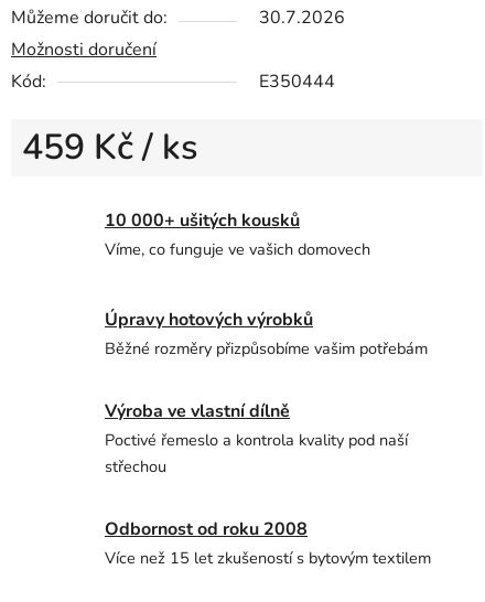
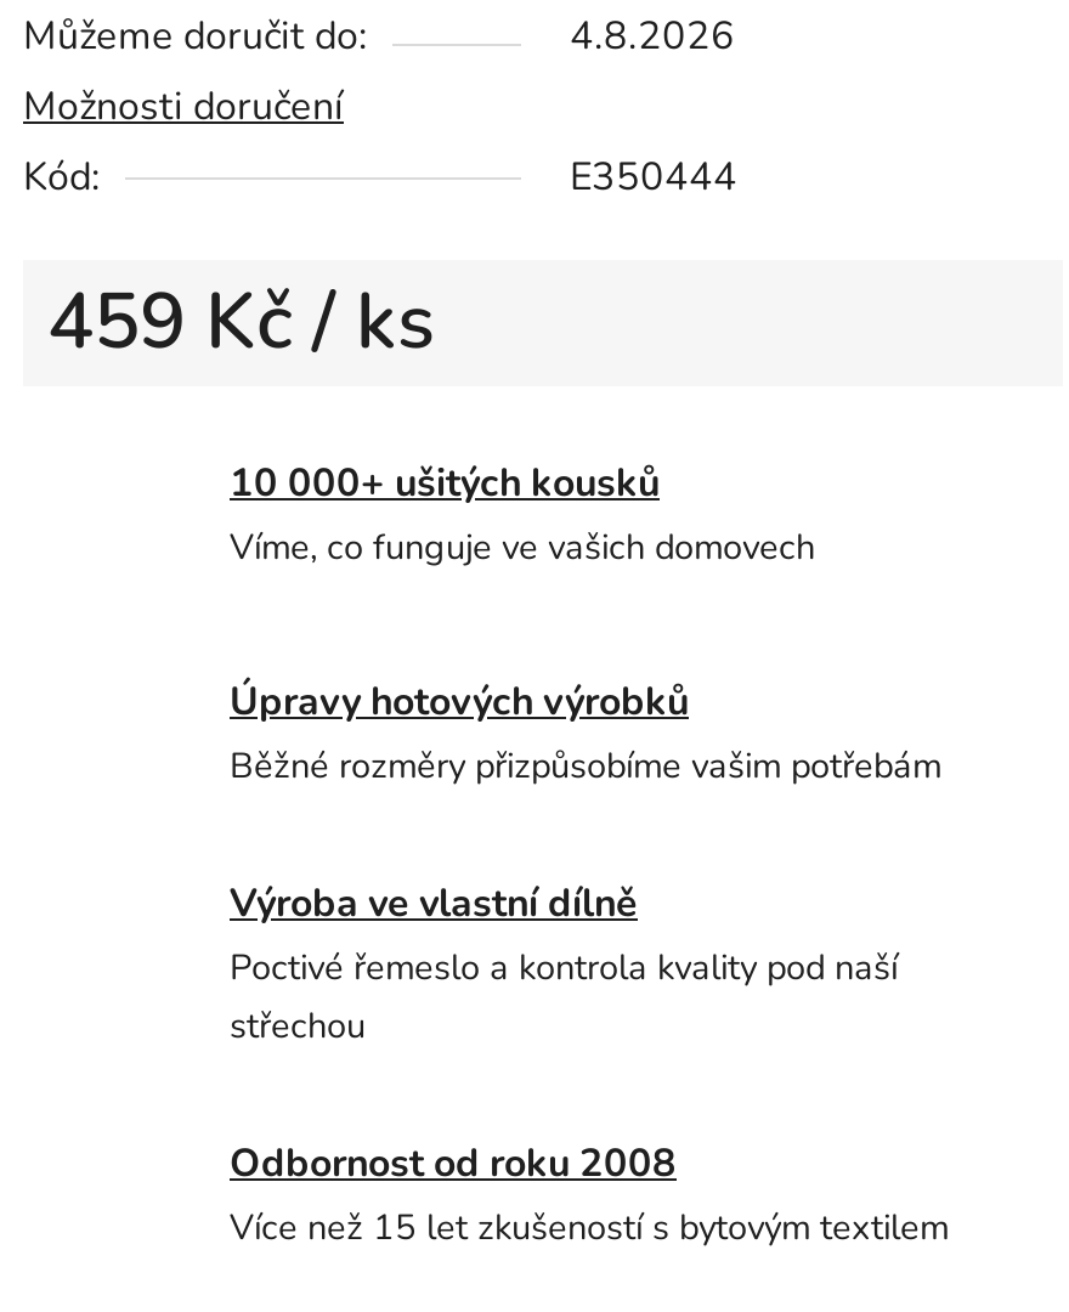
- 30.7.2026
+ 4.8.2026
